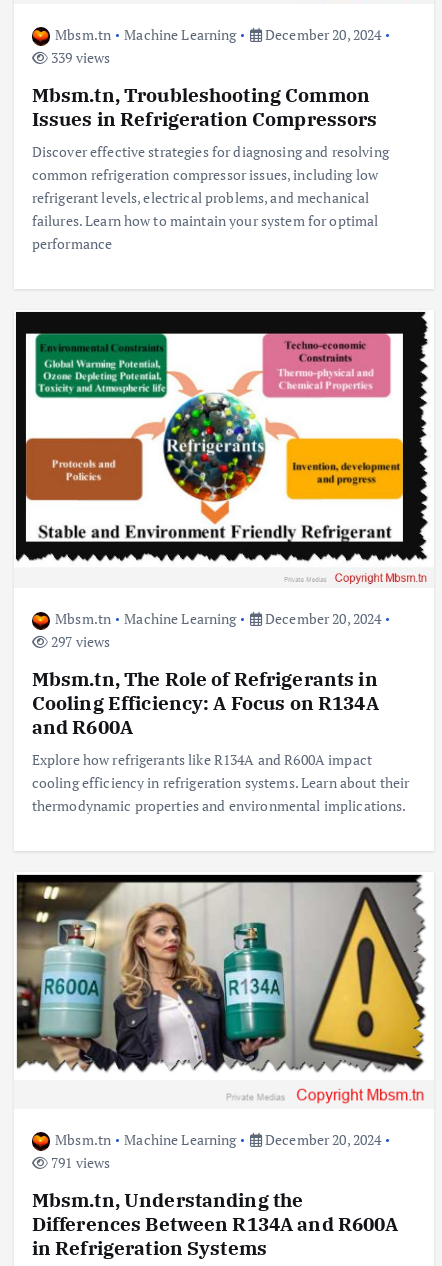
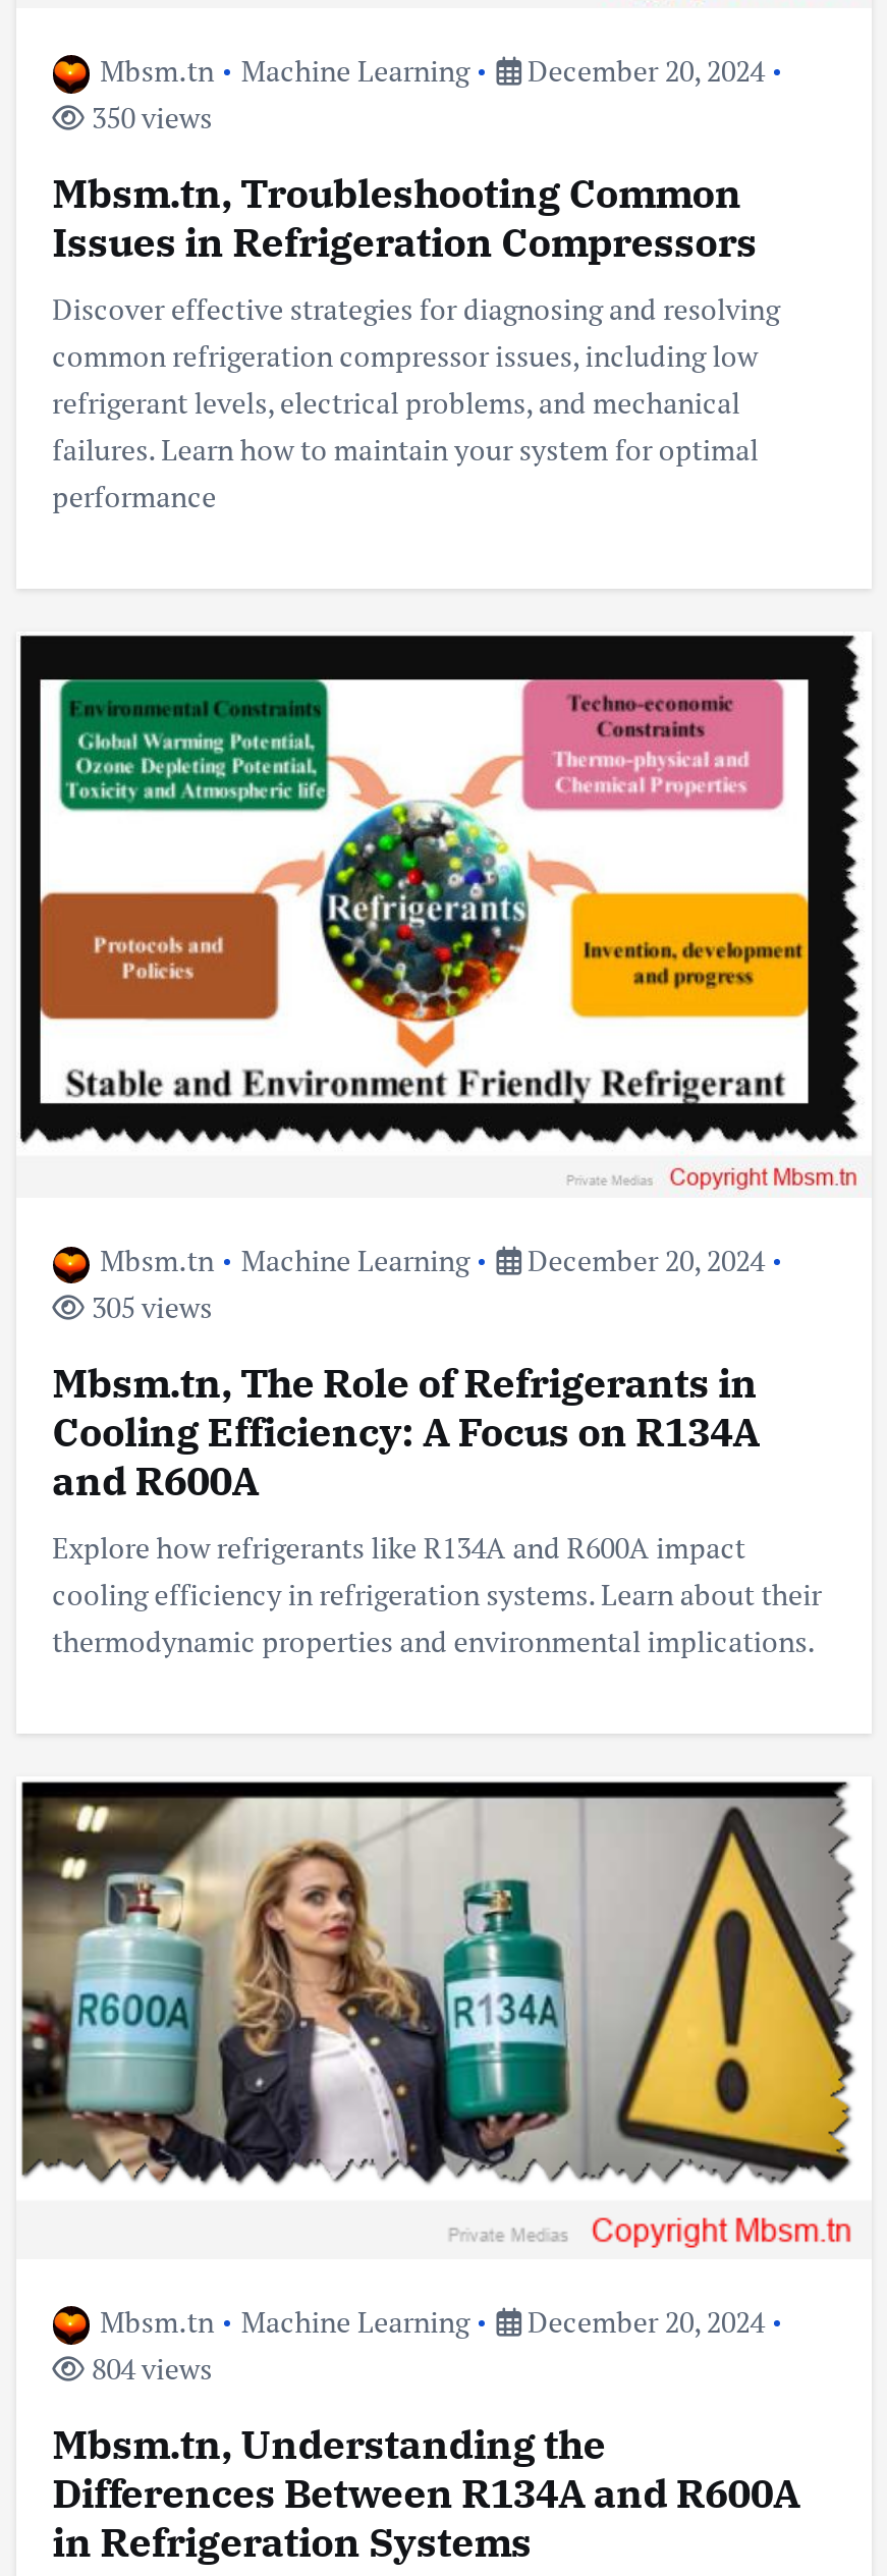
- 339 views
+ 350 views

- 297 views
+ 305 views

- 791 views
+ 804 views
